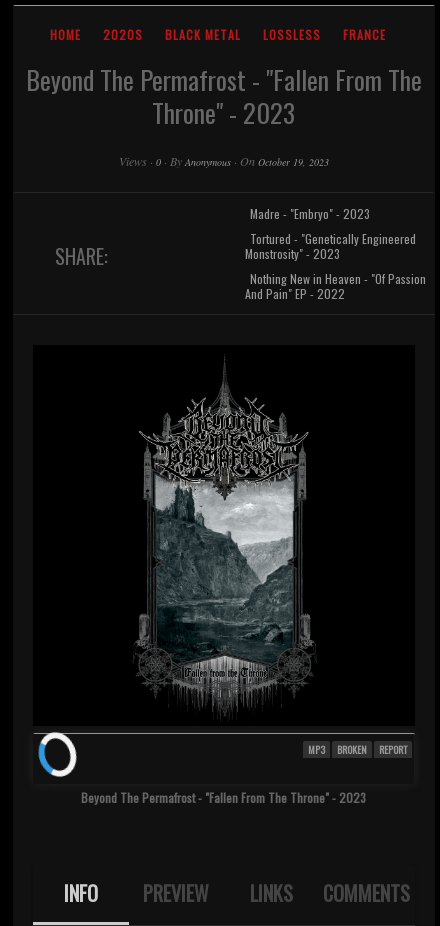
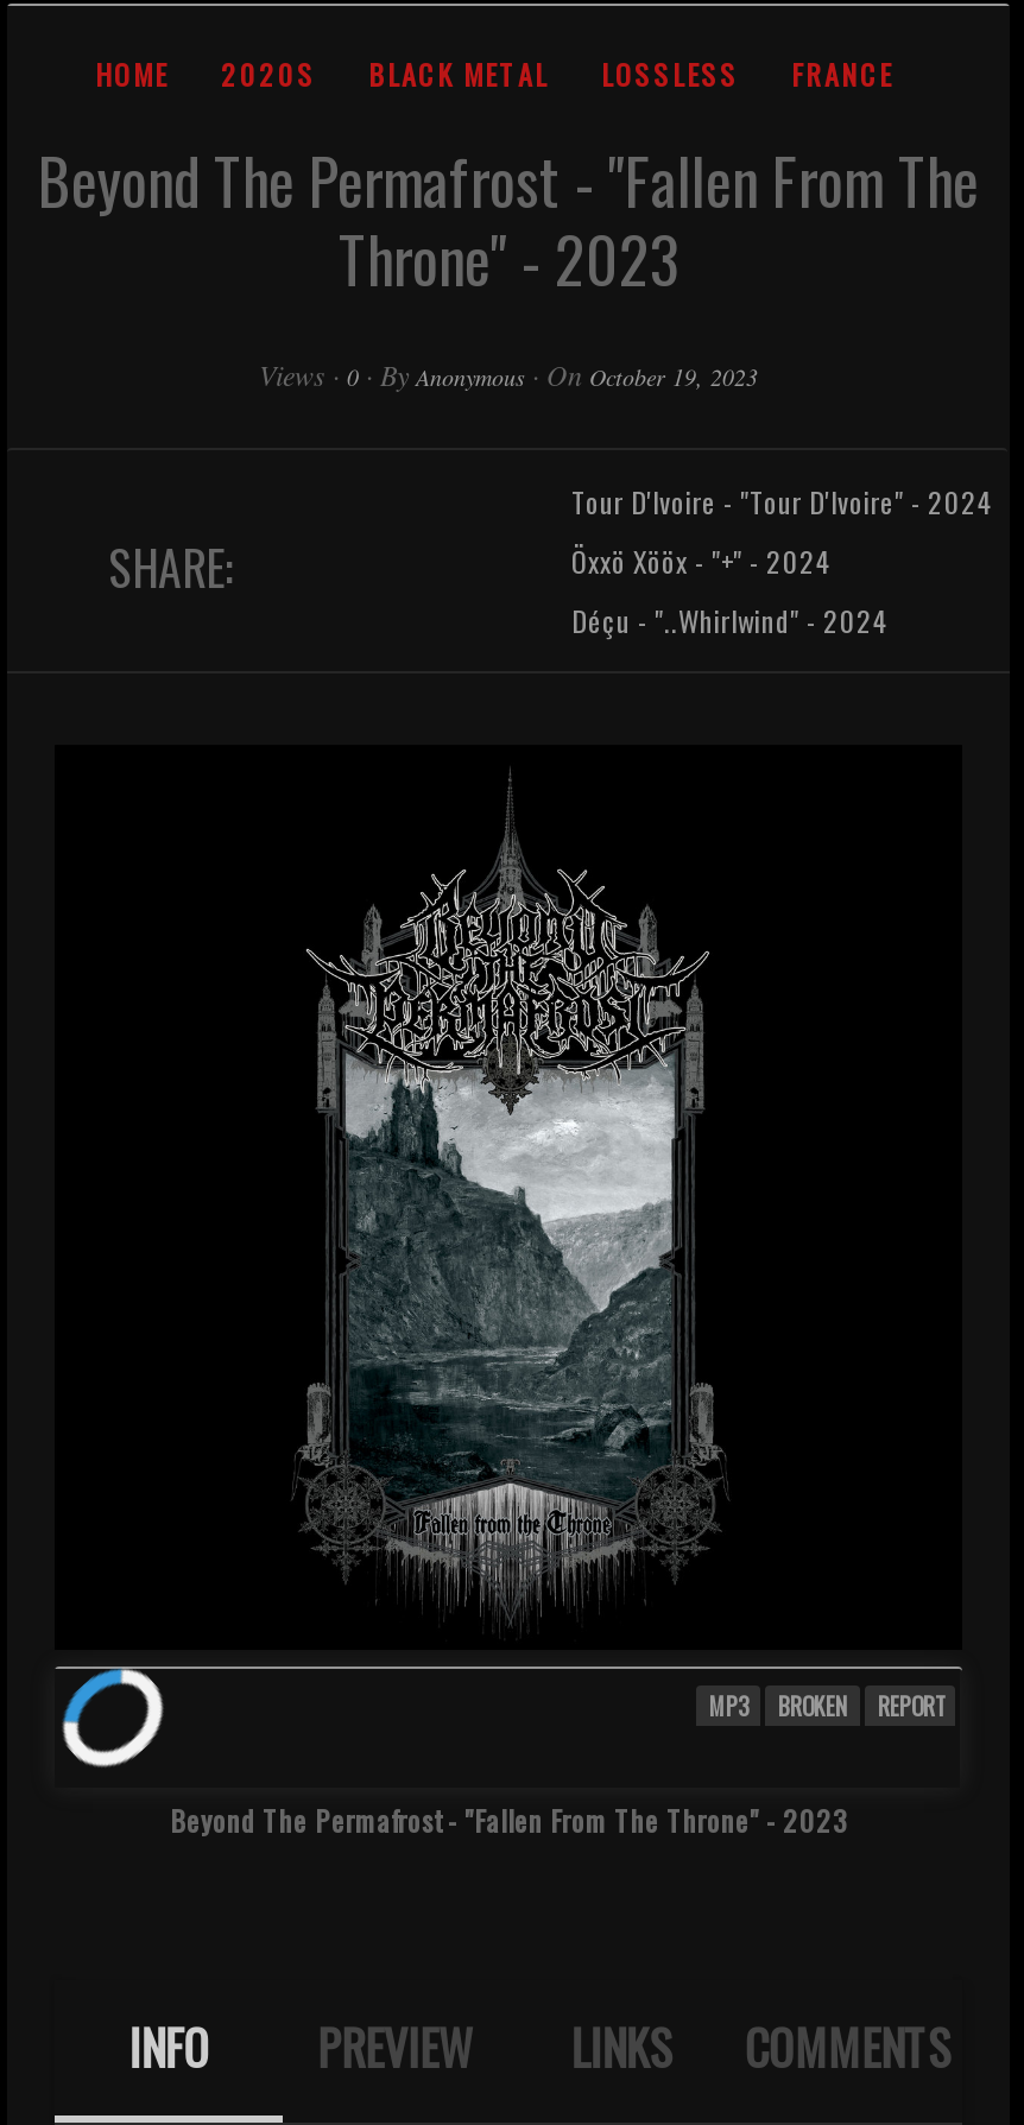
- Madre - "Embryo" - 2023
+ Tour D'Ivoire - "Tour D'Ivoire" - 2024

- Tortured - "Genetically Engineered
- Monstrosity" - 2023
+ Öxxö Xööx - "+" - 2024

- Nothing New in Heaven - "Of Passion
- And Pain" EP - 2022
+ Déçu - "..Whirlwind" - 2024

- [image]
+ [image]
